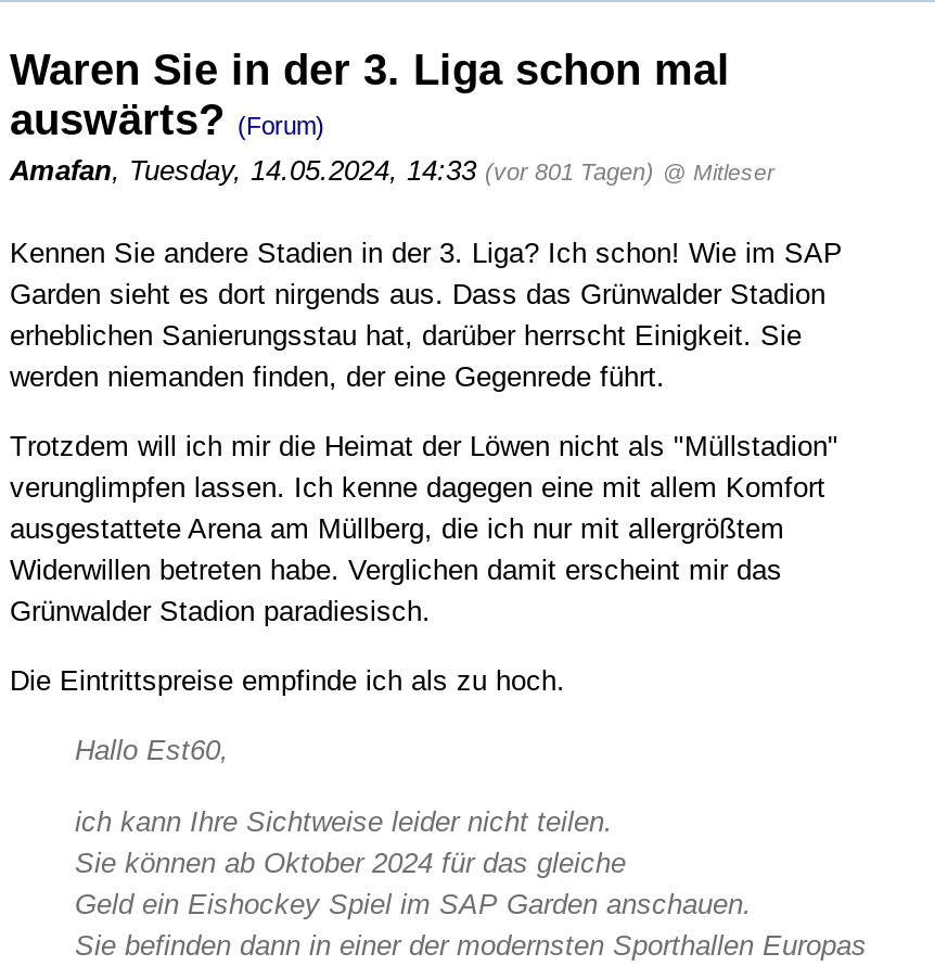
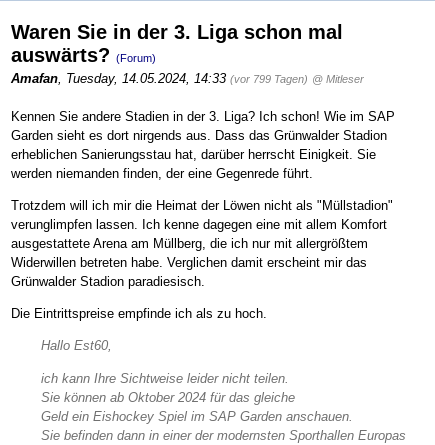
- Amafan, Tuesday, 14.05.2024, 14:33 (vor 801 Tagen) @ Mitleser
+ Amafan, Tuesday, 14.05.2024, 14:33 (vor 799 Tagen) @ Mitleser
